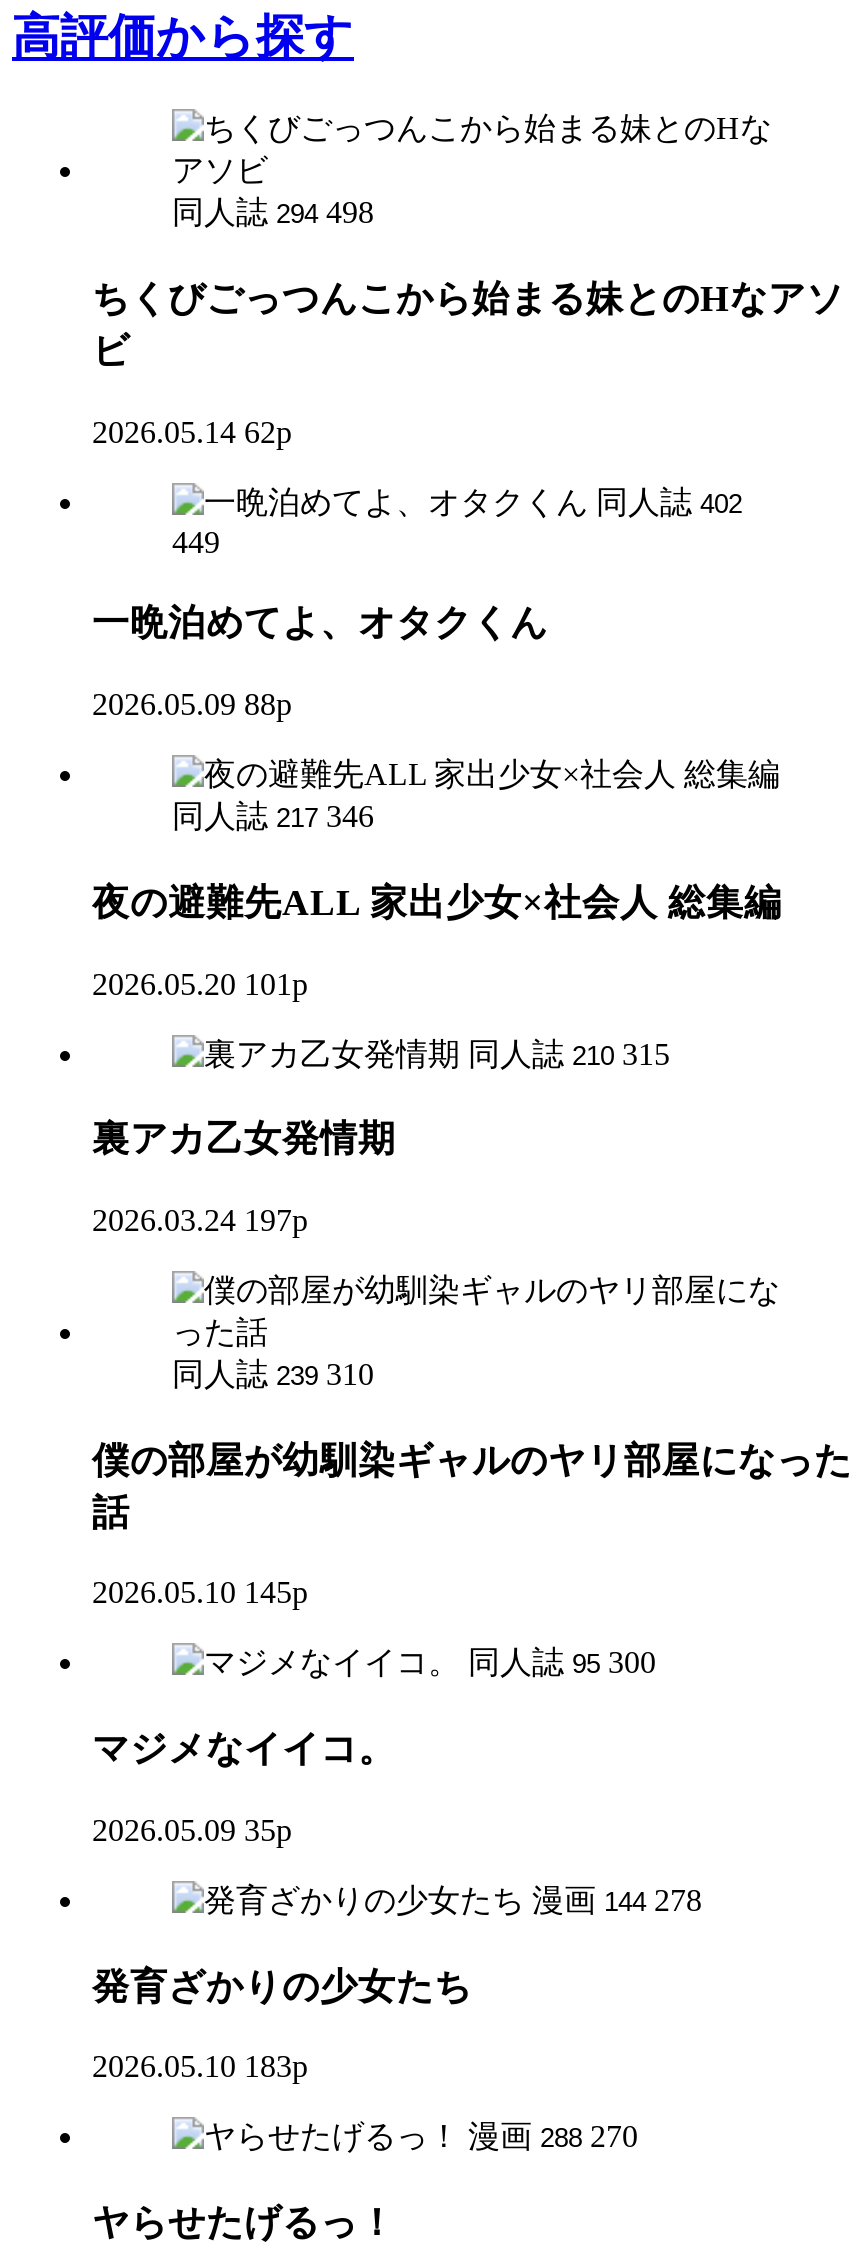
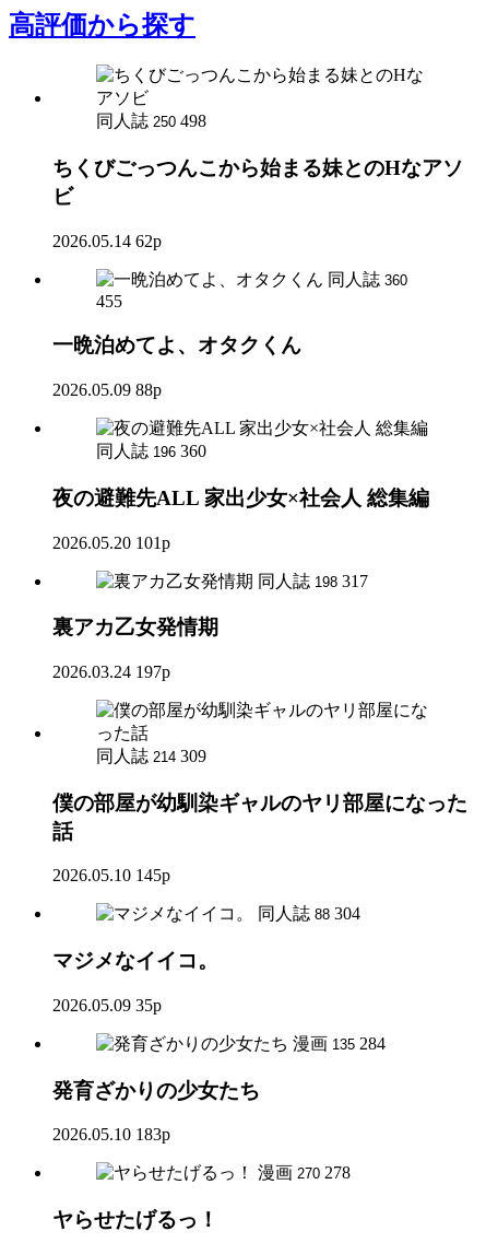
- 同人誌 294 498
+ 同人誌 250 498

- 同人誌 402
+ 同人誌 360

- 449
+ 455

- 同人誌 217 346
+ 同人誌 196 360

- 同人誌 210 315
+ 同人誌 198 317

- 同人誌 239 310
+ 同人誌 214 309

- 同人誌 95 300
+ 同人誌 88 304

- 漫画 144 278
+ 漫画 135 284

- 漫画 288 270
+ 漫画 270 278
